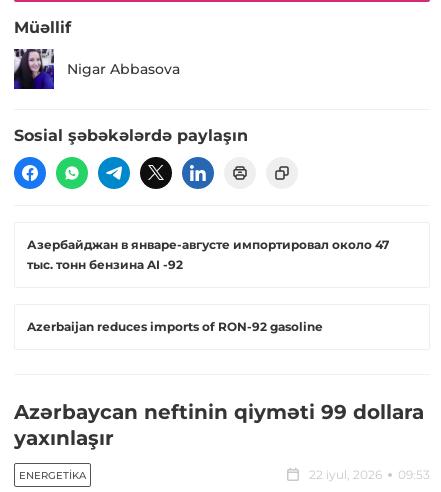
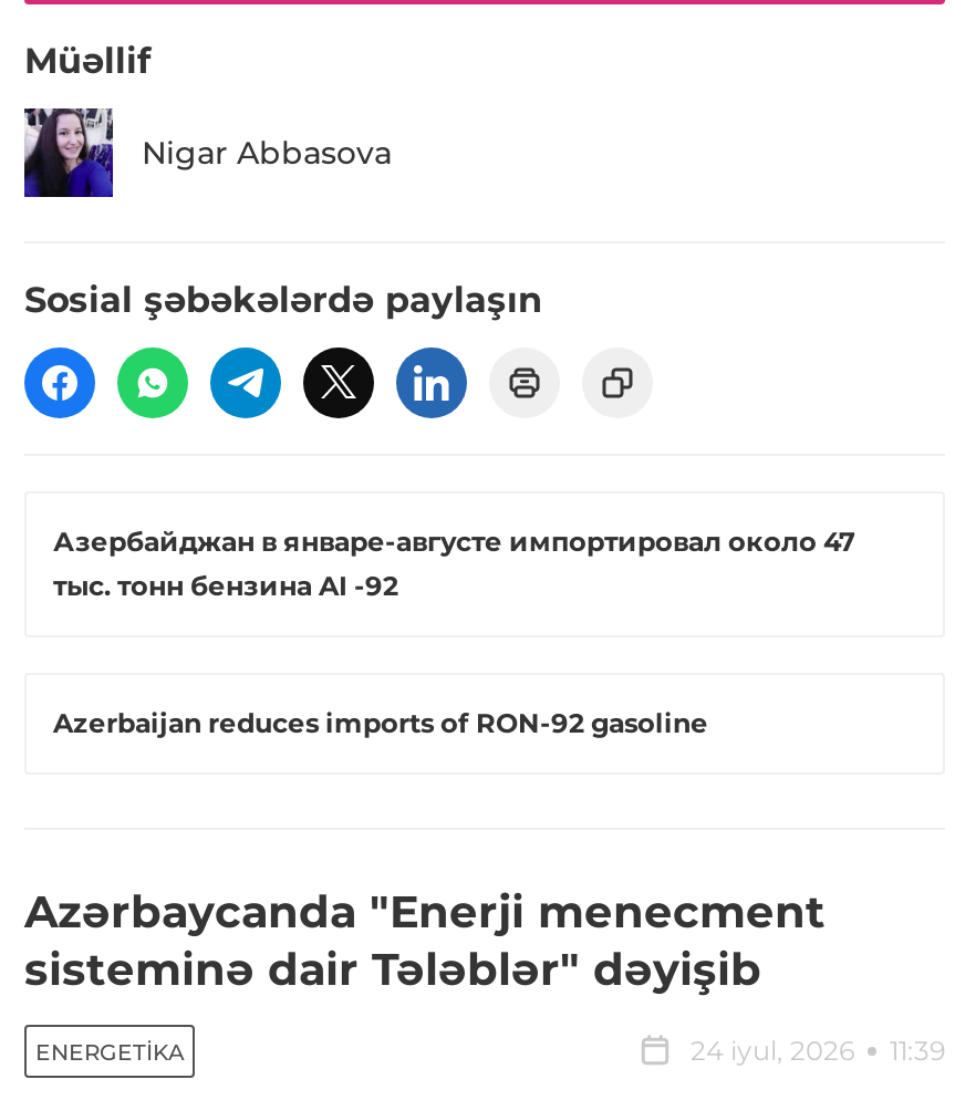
- Azərbaycan neftinin qiyməti 99 dollara
- yaxınlaşır
+ Azərbaycanda "Enerji menecment
+ sisteminə dair Tələblər" dəyişib

- 22 iyul, 2026
- 09:53
+ 24 iyul, 2026
+ 11:39
